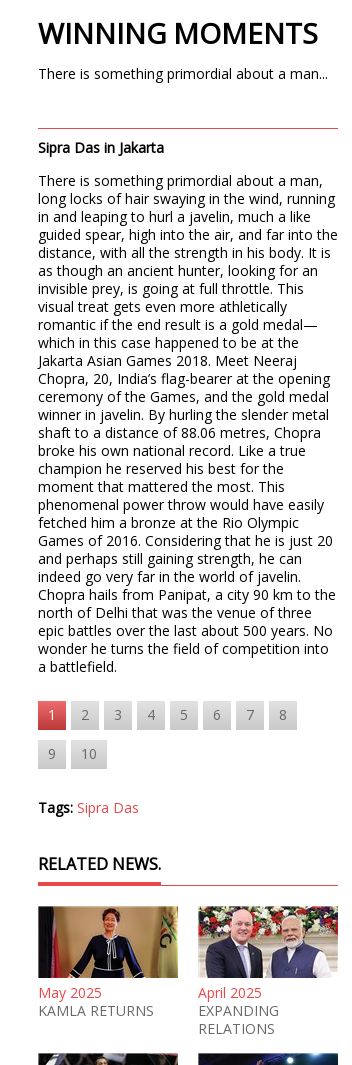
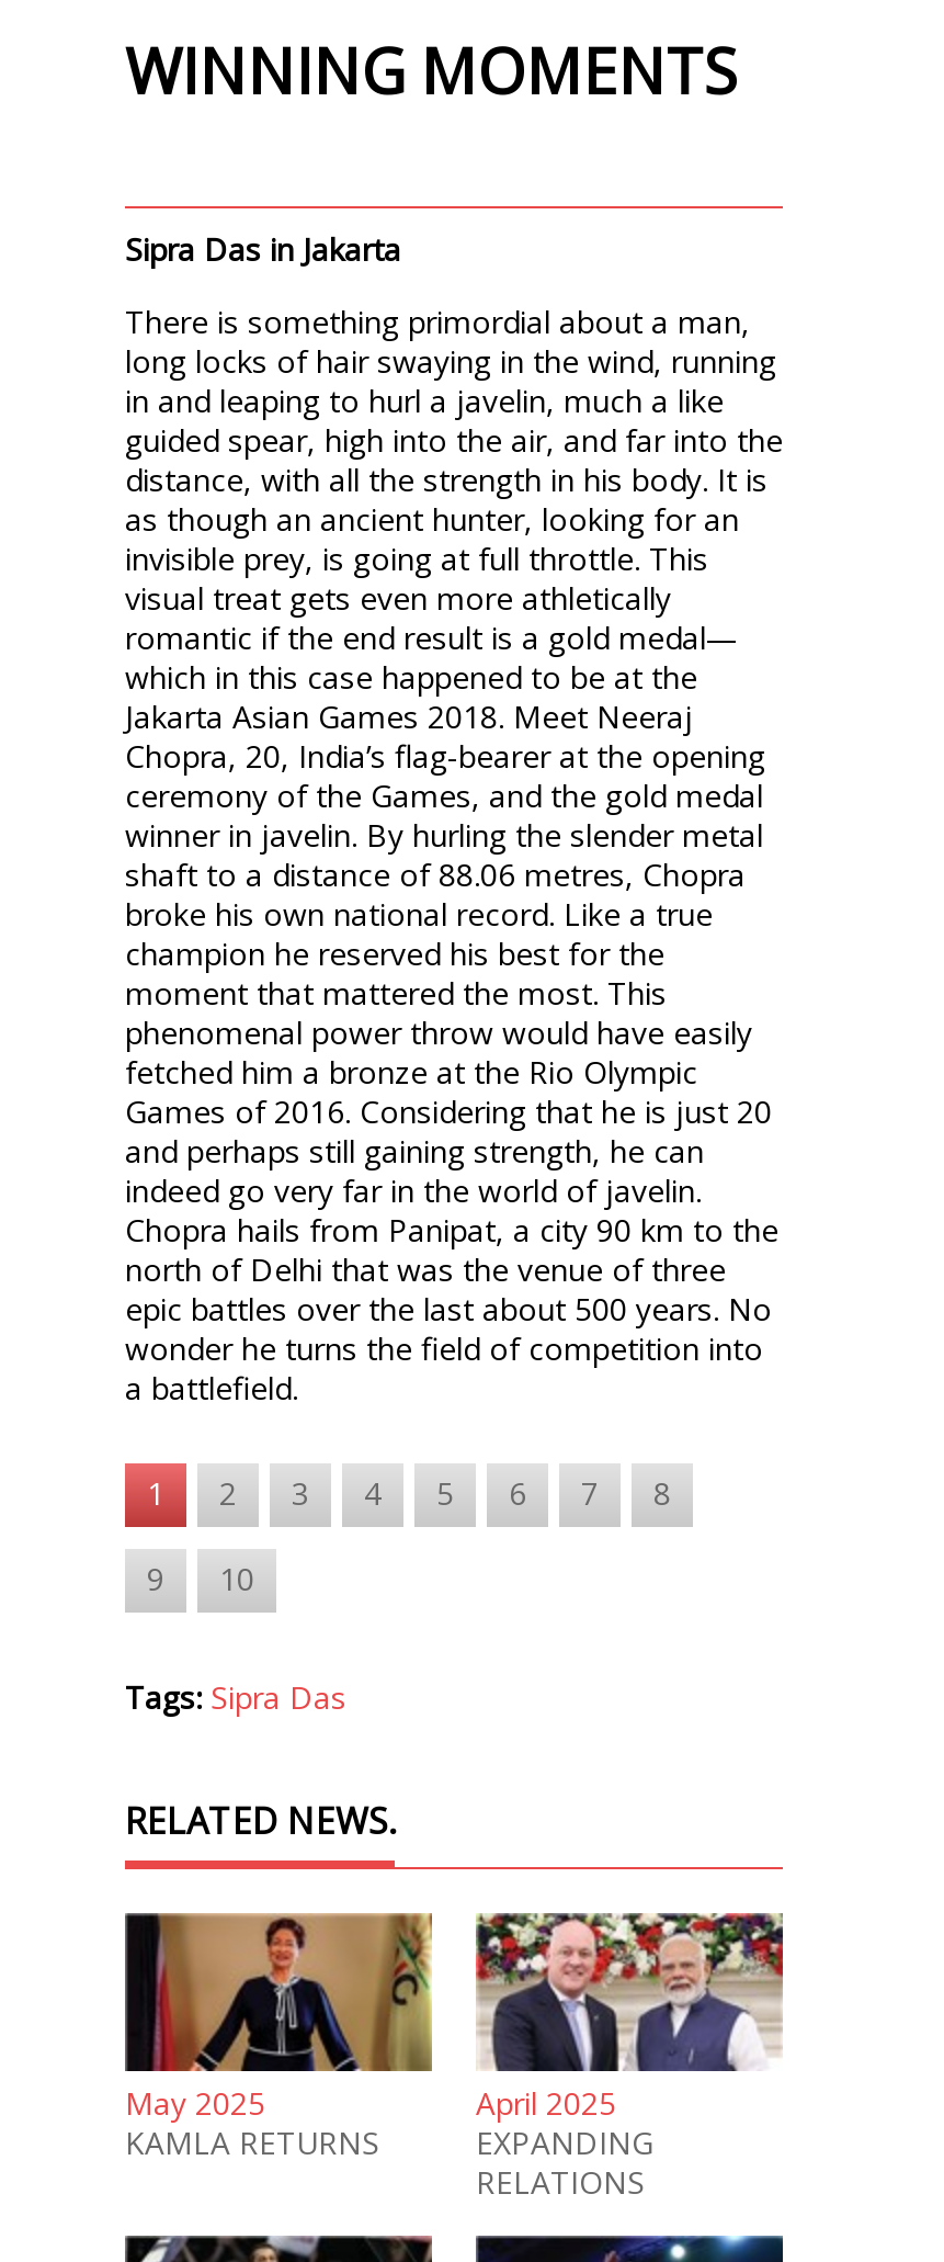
- There is something primordial about a man...
